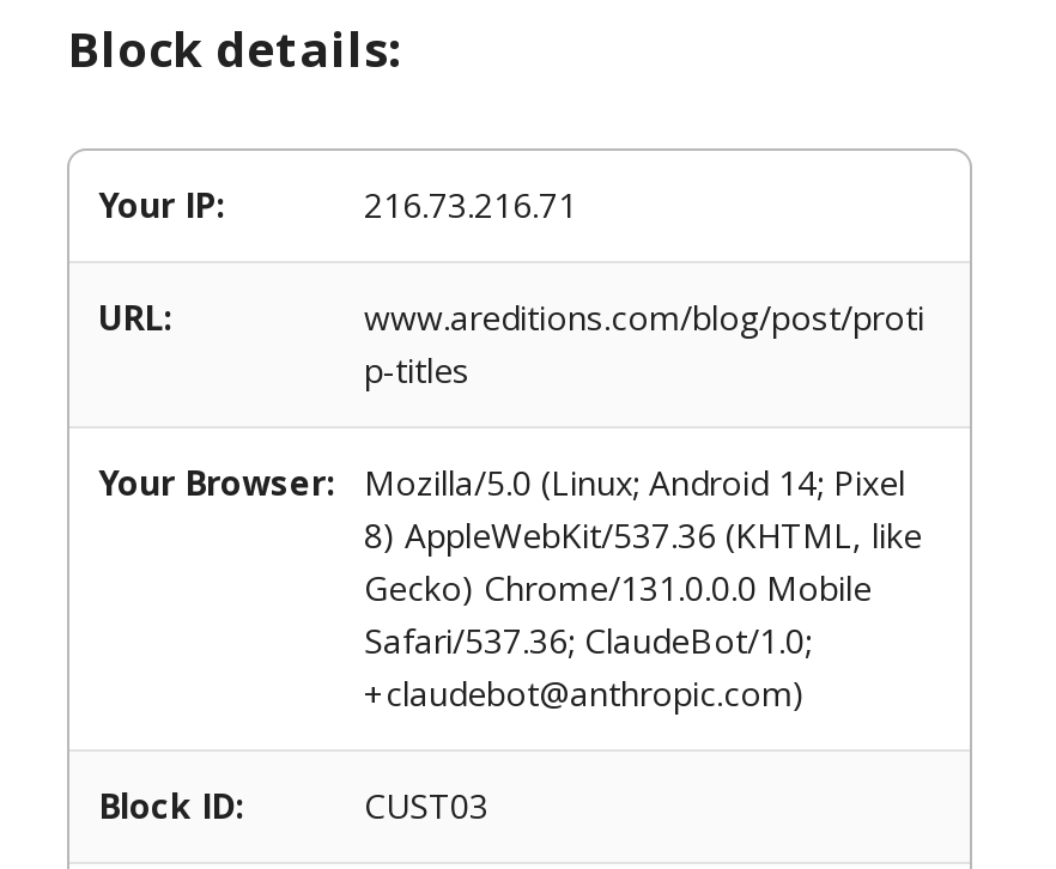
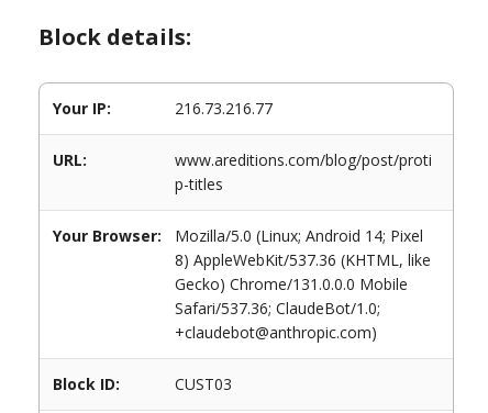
- 216.73.216.71
+ 216.73.216.77
